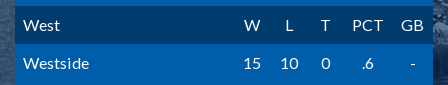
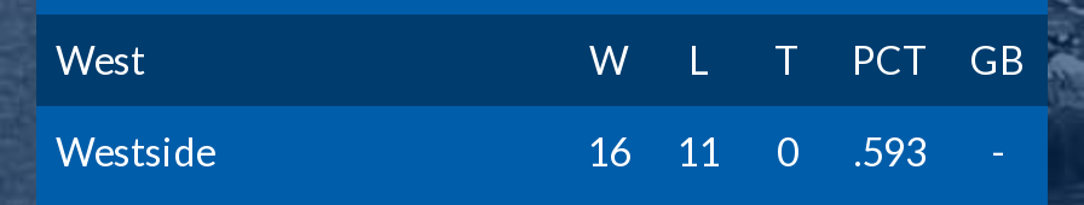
- 15
+ 16

- 10
+ 11

- .6
+ .593
